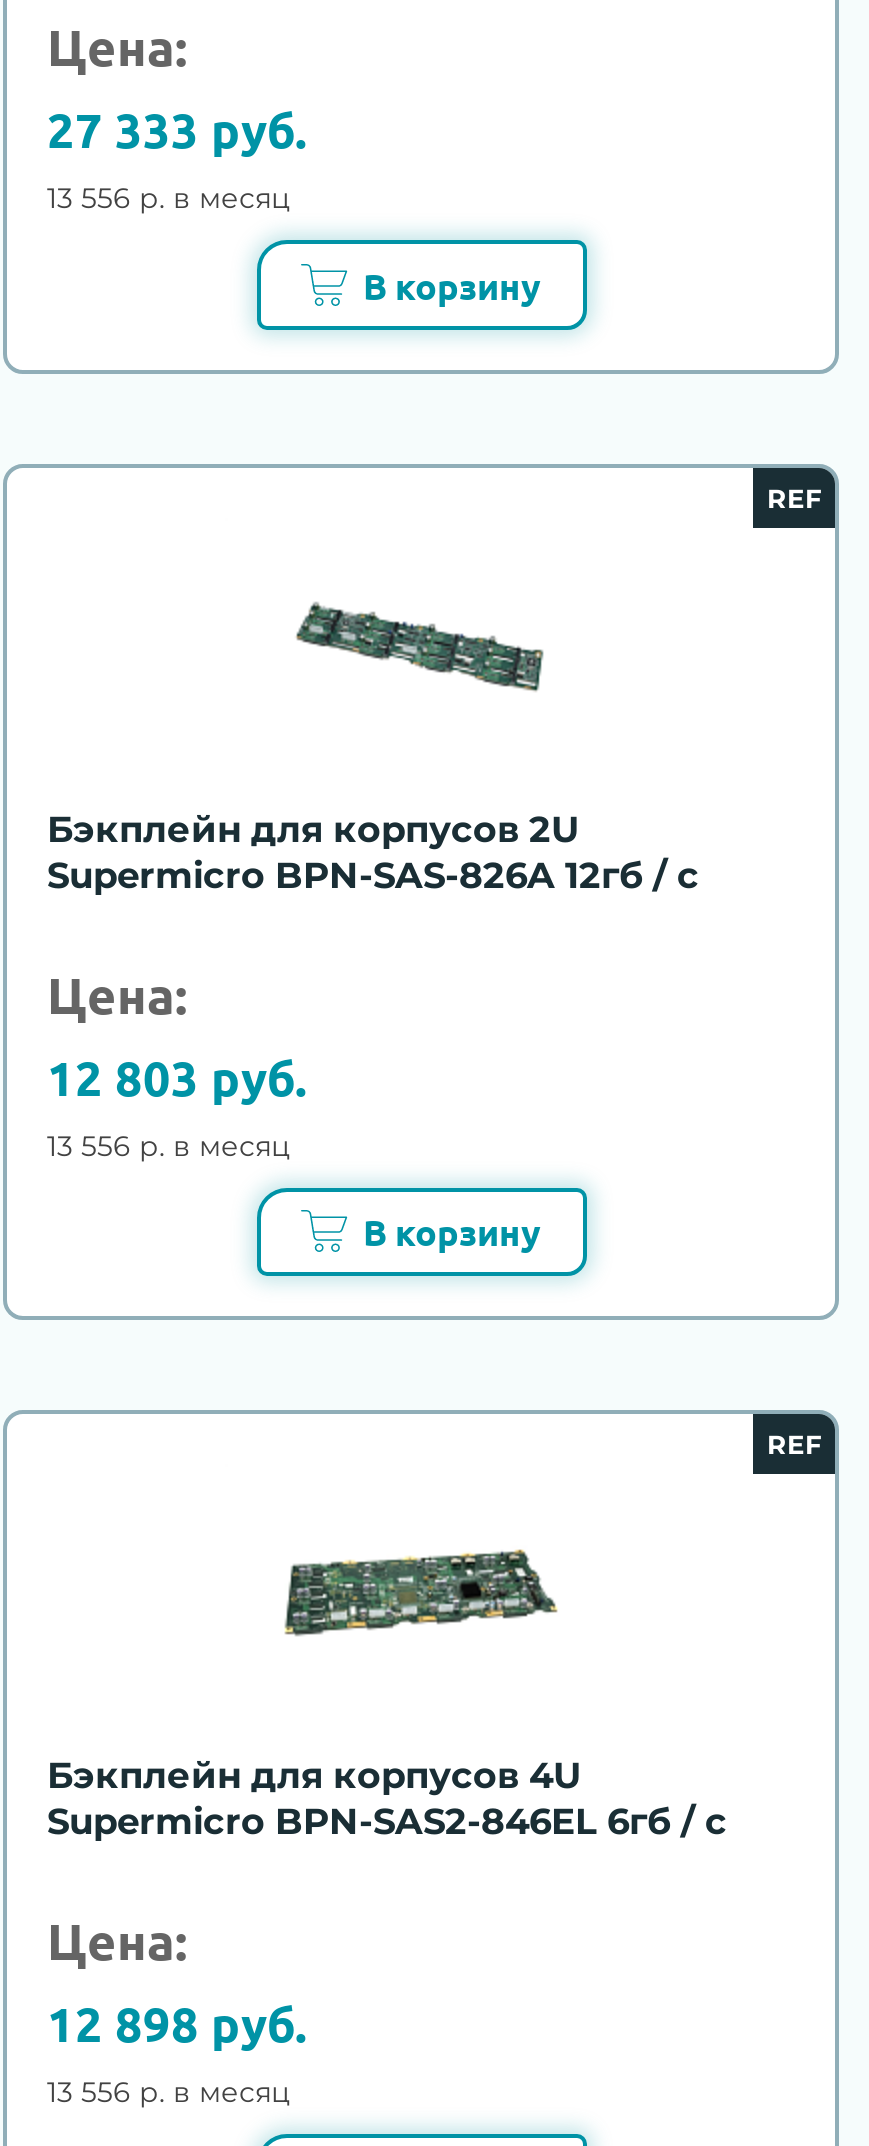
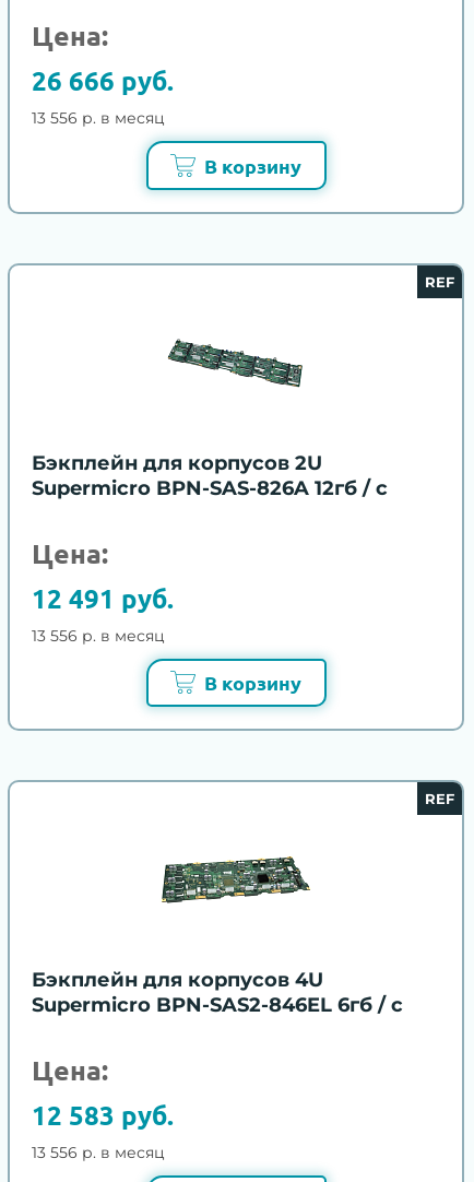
- 27 333 руб.
+ 26 666 руб.

- 12 803 руб.
+ 12 491 руб.

- 12 898 руб.
+ 12 583 руб.
